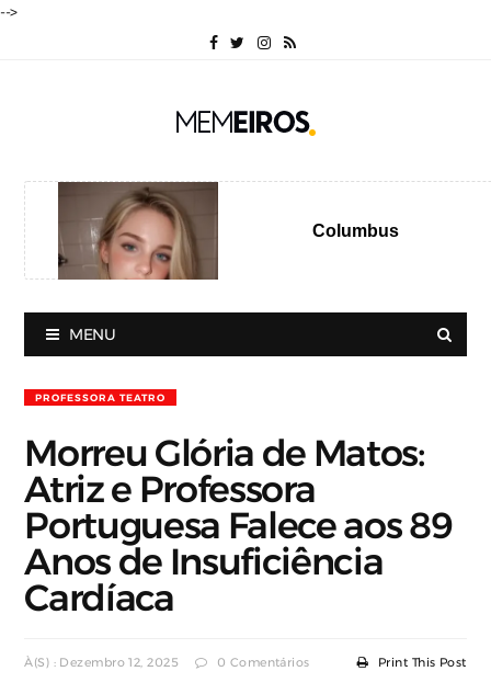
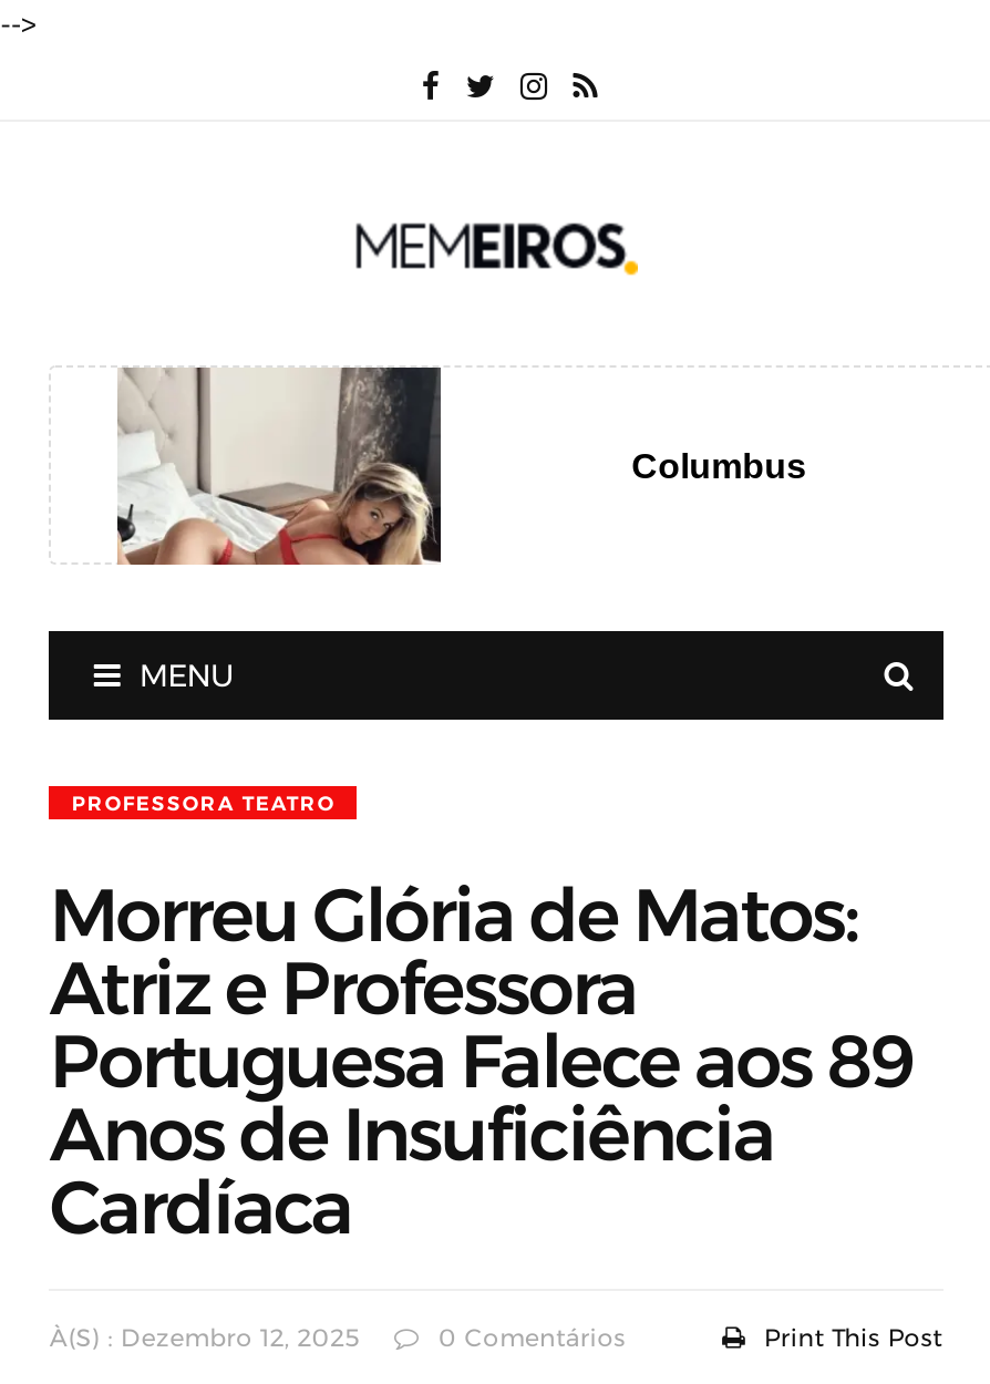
- [image]
+ [image]
